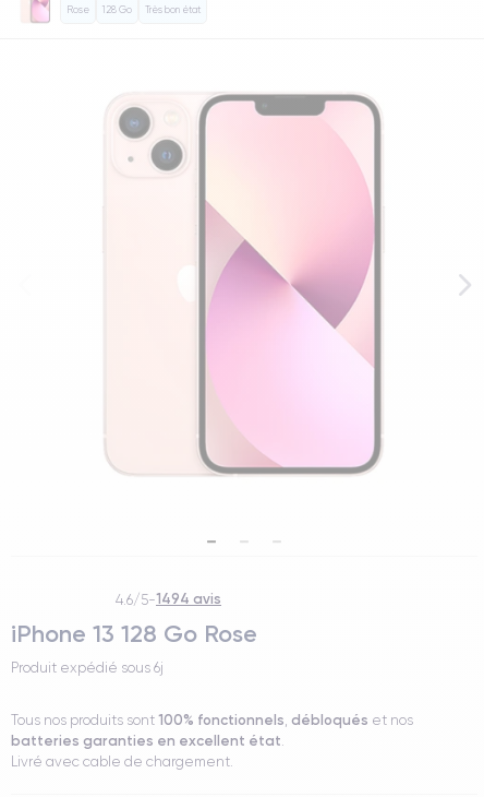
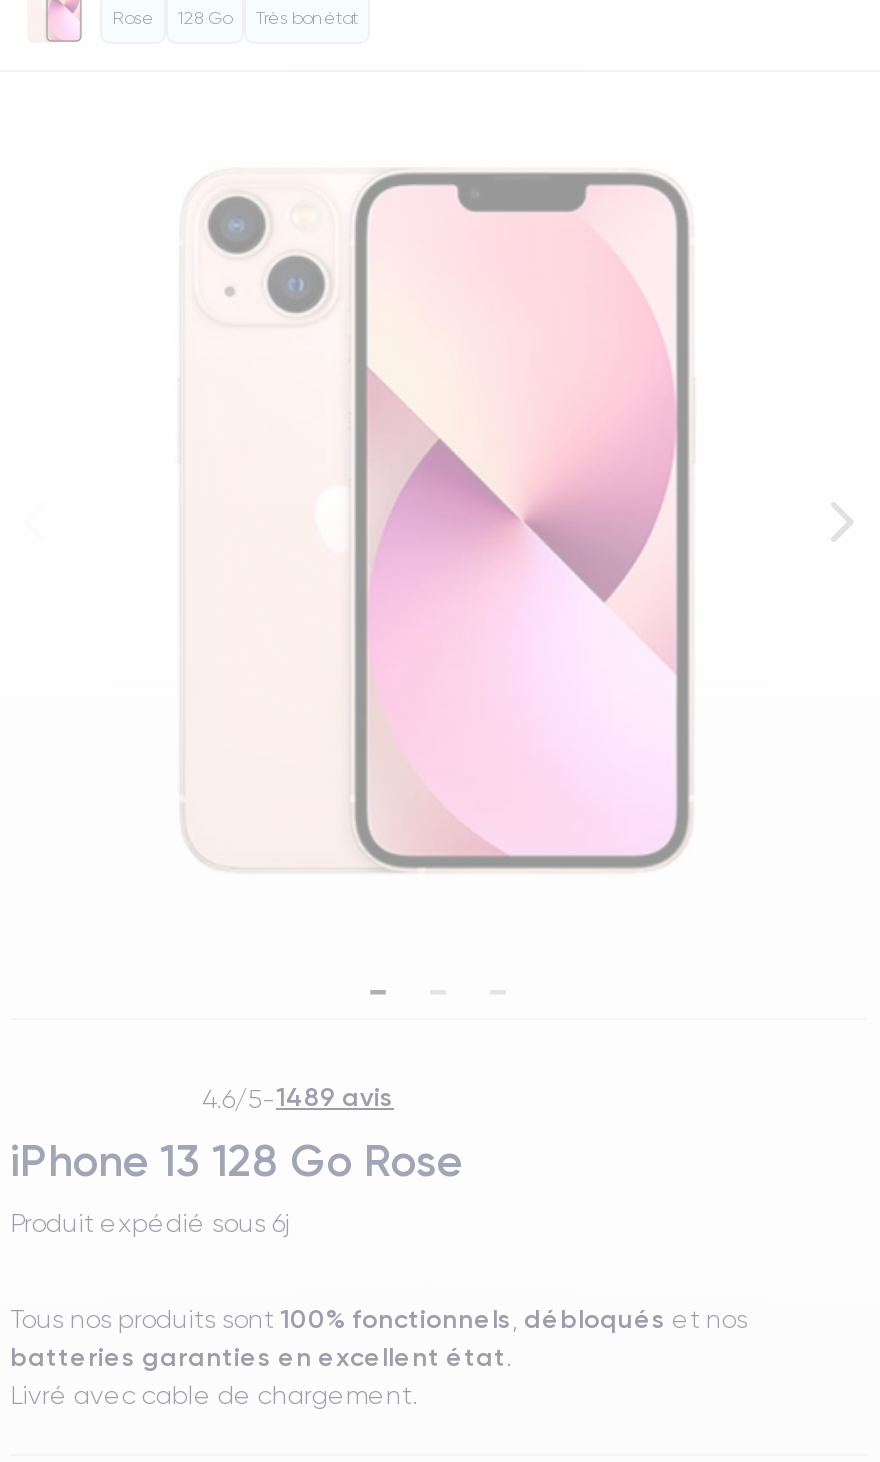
- 4.6/5-1494 avis
+ 4.6/5-1489 avis
